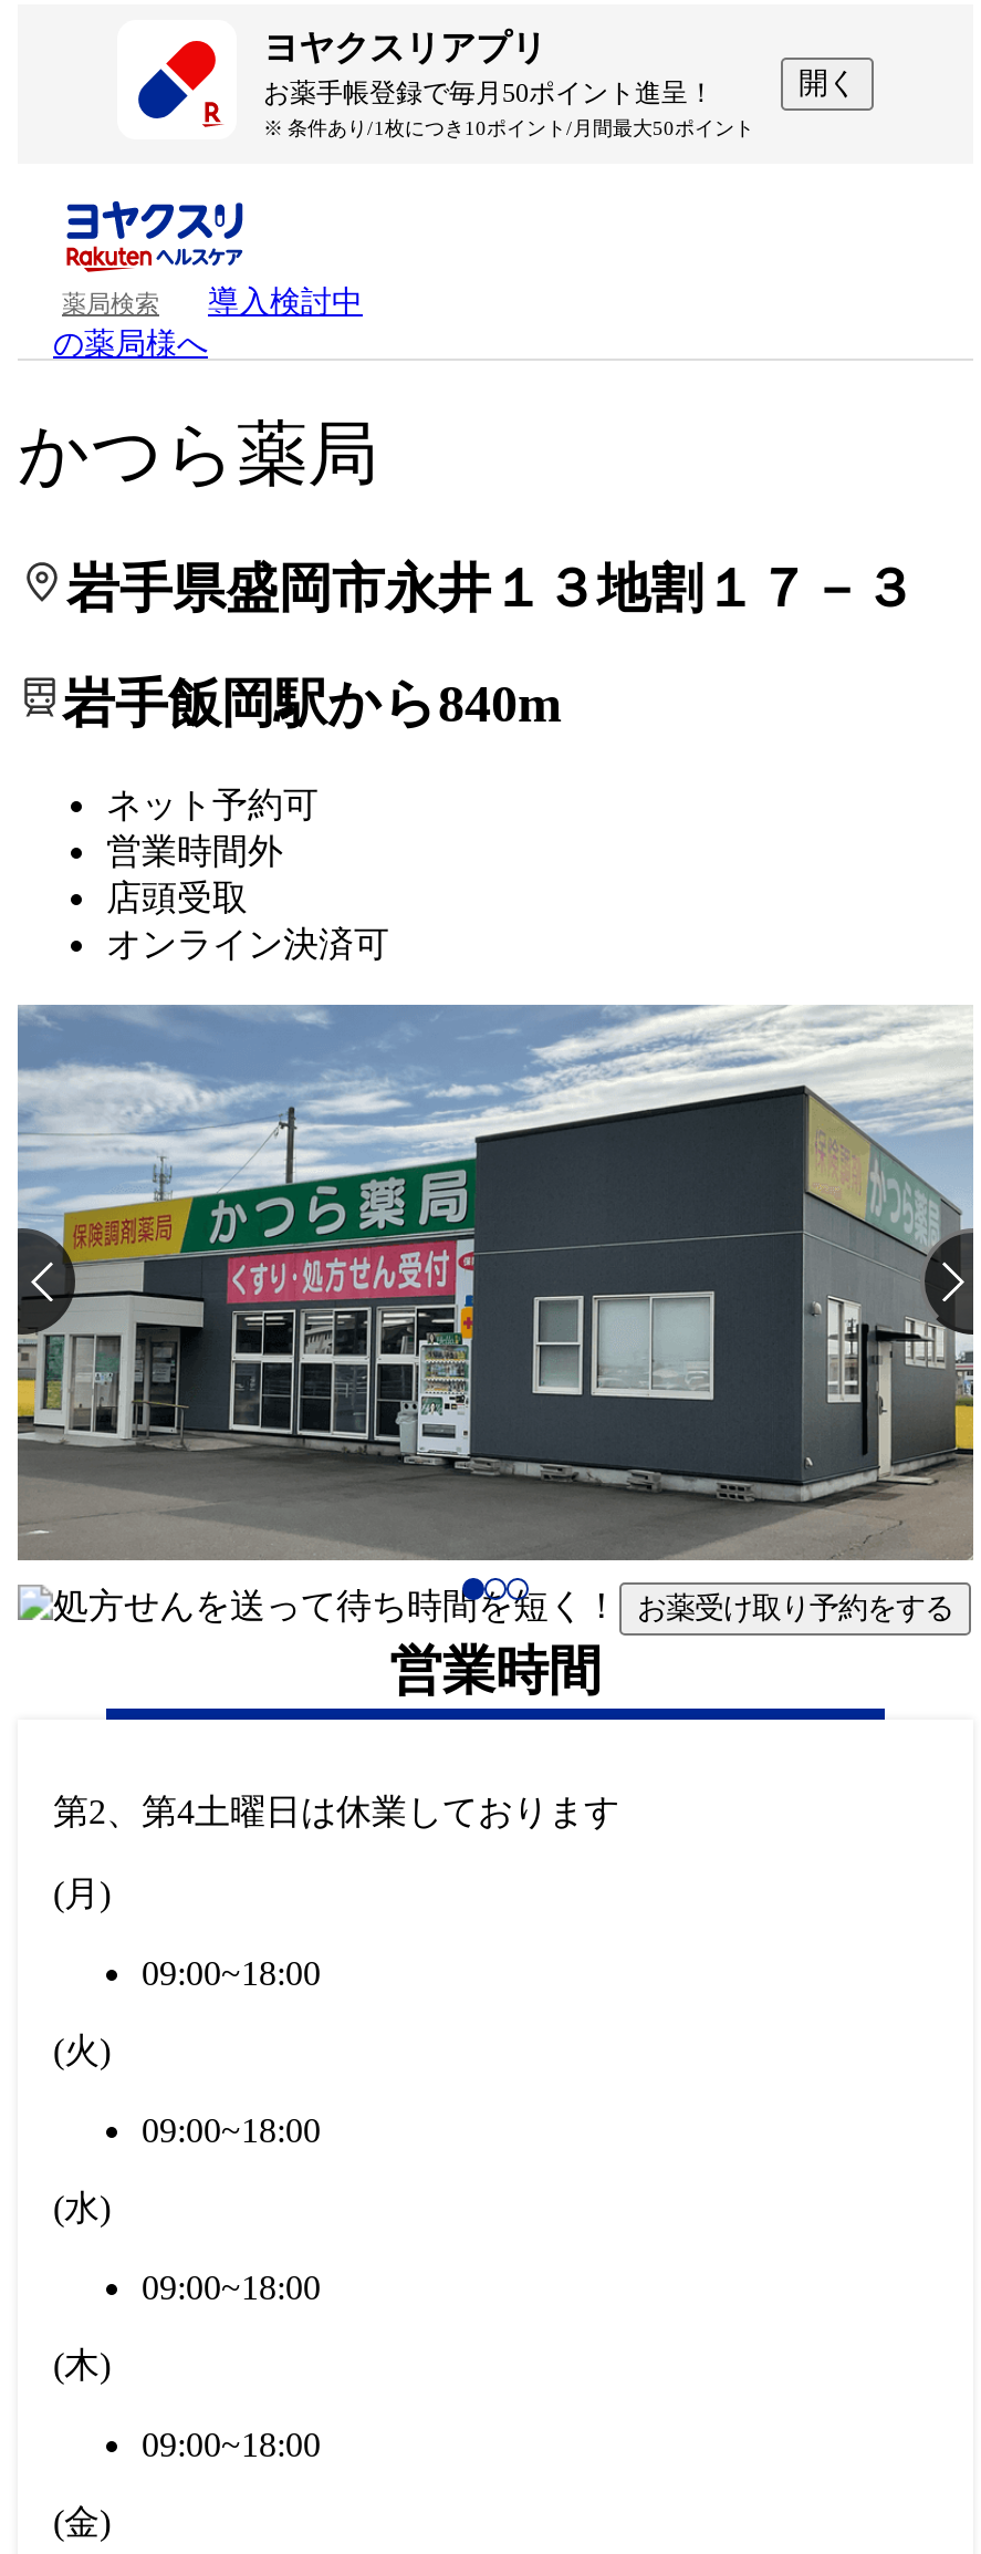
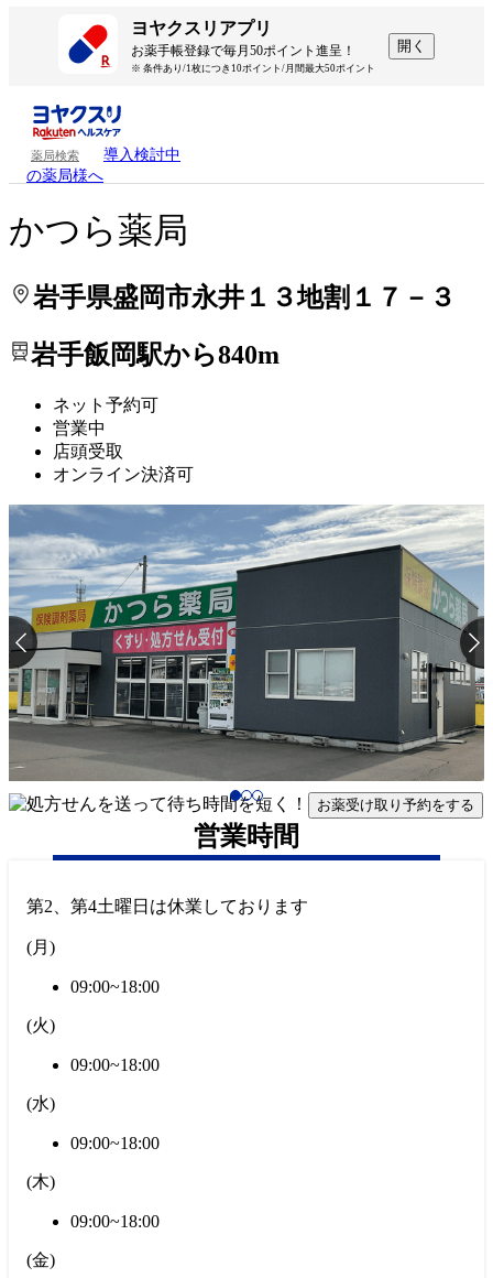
- 営業時間外
+ 営業中
